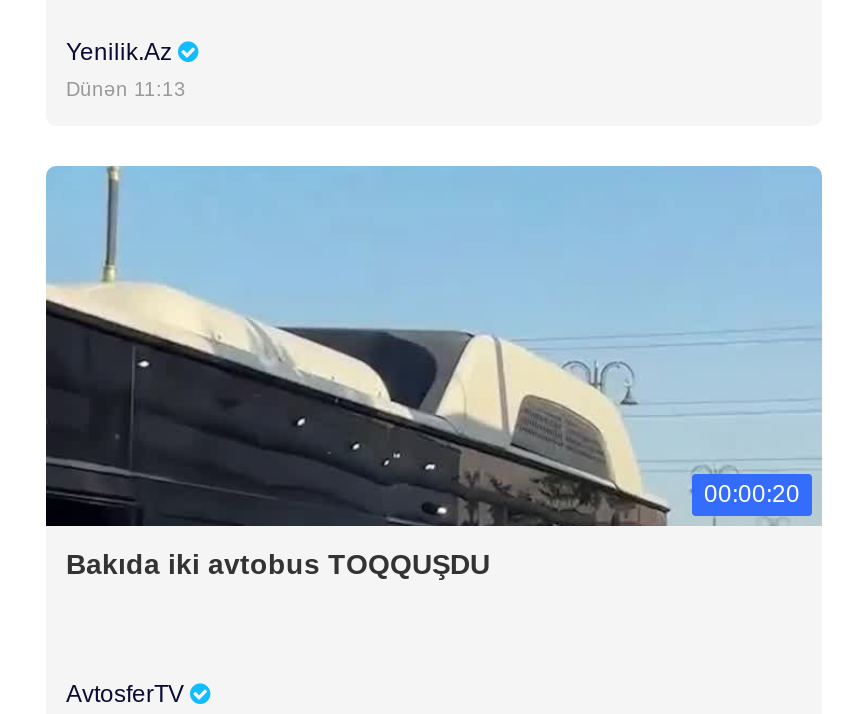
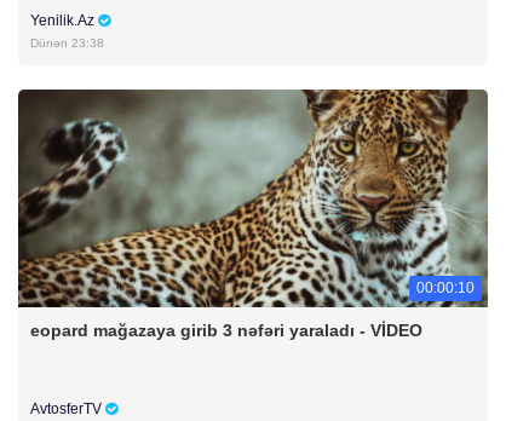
- Dünən 11:13
+ Dünən 23:38

- [image]
- 00:00:20
+ [image]
+ 00:00:10

- Bakıda iki avtobus TOQQUŞDU
+ eopard mağazaya girib 3 nəfəri yaraladı - VİDEO
